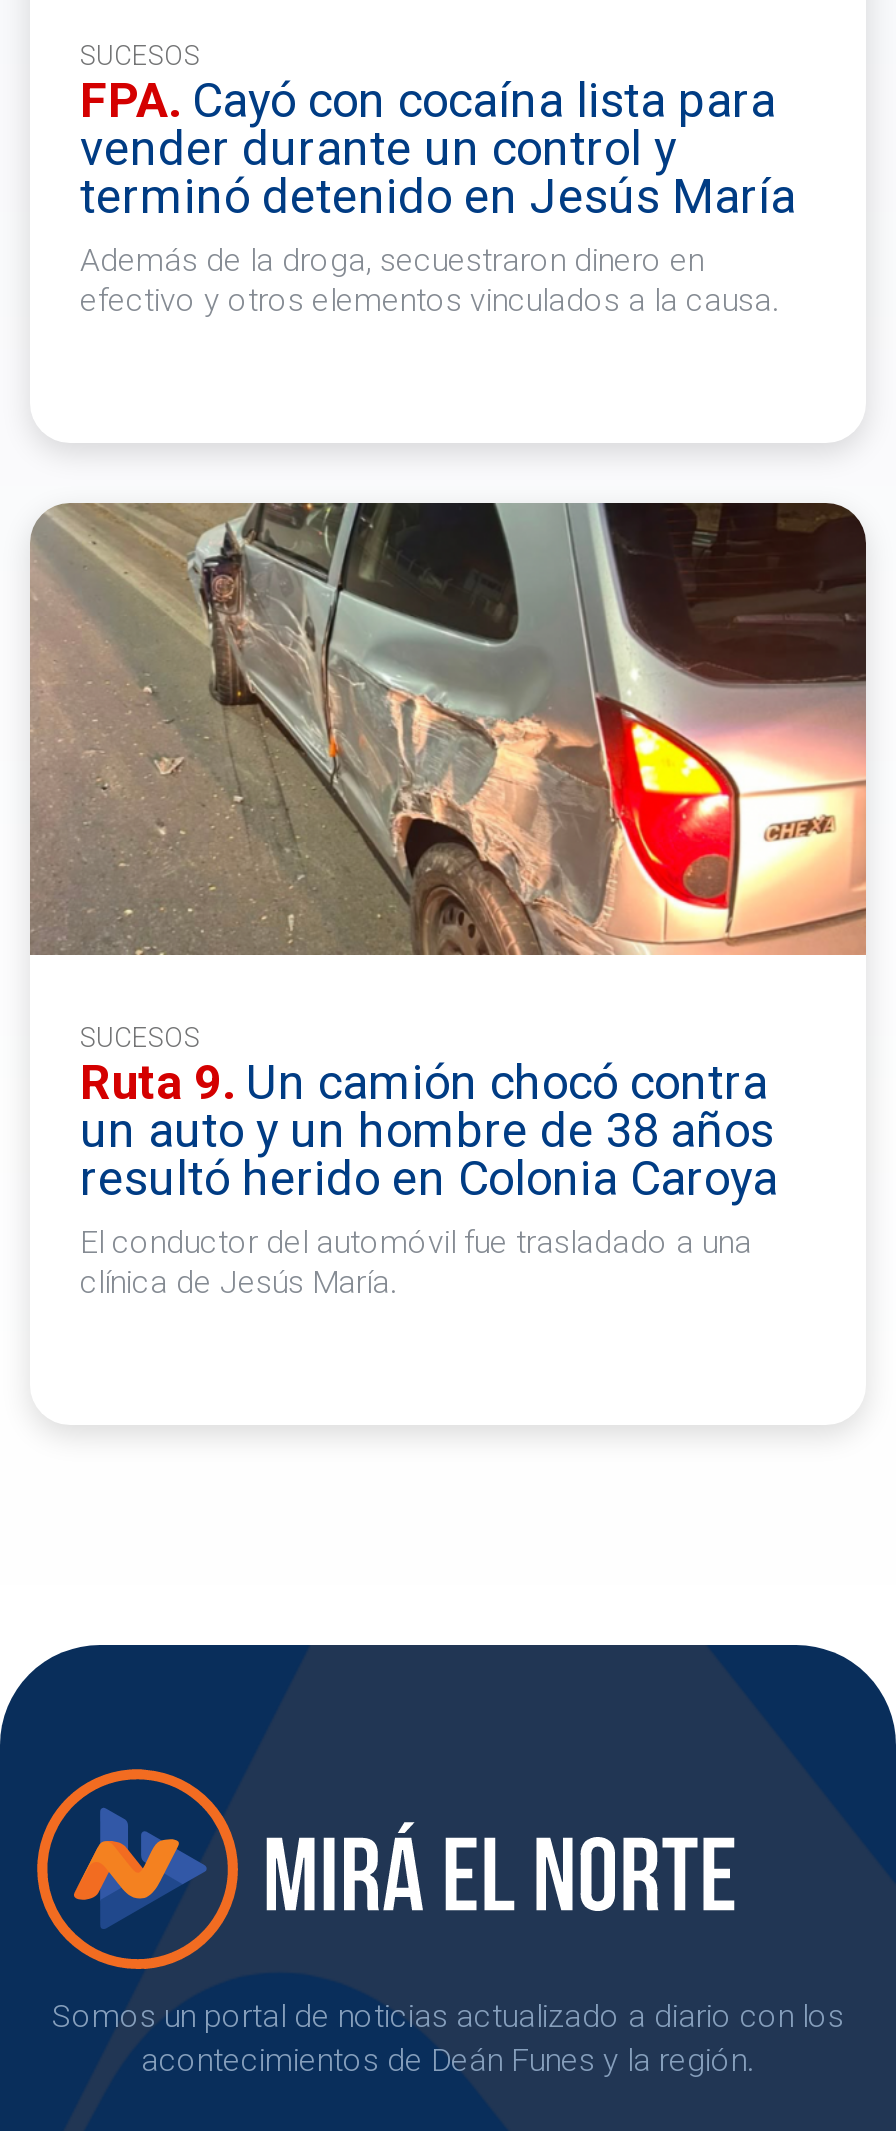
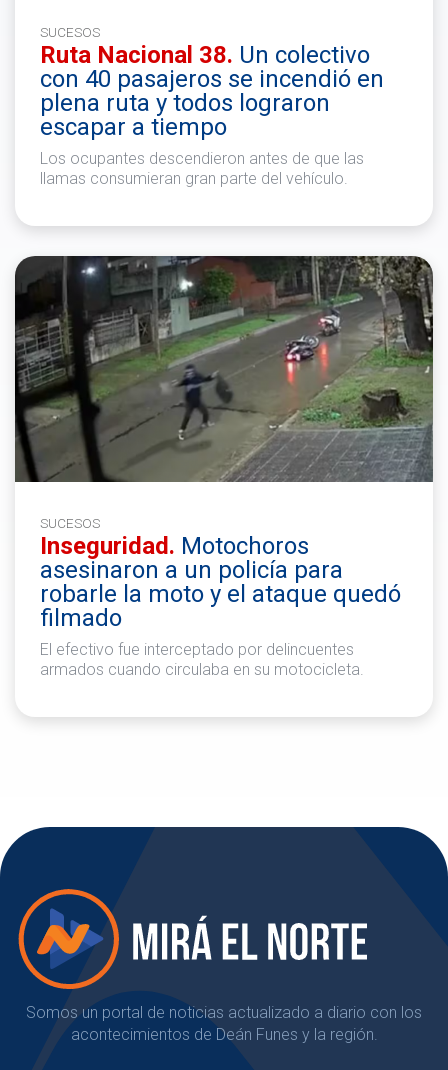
- FPA. Cayó con cocaína lista para
- vender durante un control y
- terminó detenido en Jesús María
- Además de la droga, secuestraron dinero en
- efectivo y otros elementos vinculados a la causa.
+ Ruta Nacional 38. Un colectivo
+ con 40 pasajeros se incendió en
+ plena ruta y todos lograron
+ escapar a tiempo
+ Los ocupantes descendieron antes de que las
+ llamas consumieran gran parte del vehículo.

- [image]
+ [image]

- Ruta 9. Un camión chocó contra
- un auto y un hombre de 38 años
- resultó herido en Colonia Caroya
- El conductor del automóvil fue trasladado a una
- clínica de Jesús María.
+ Inseguridad. Motochoros
+ asesinaron a un policía para
+ robarle la moto y el ataque quedó
+ filmado
+ El efectivo fue interceptado por delincuentes
+ armados cuando circulaba en su motocicleta.
